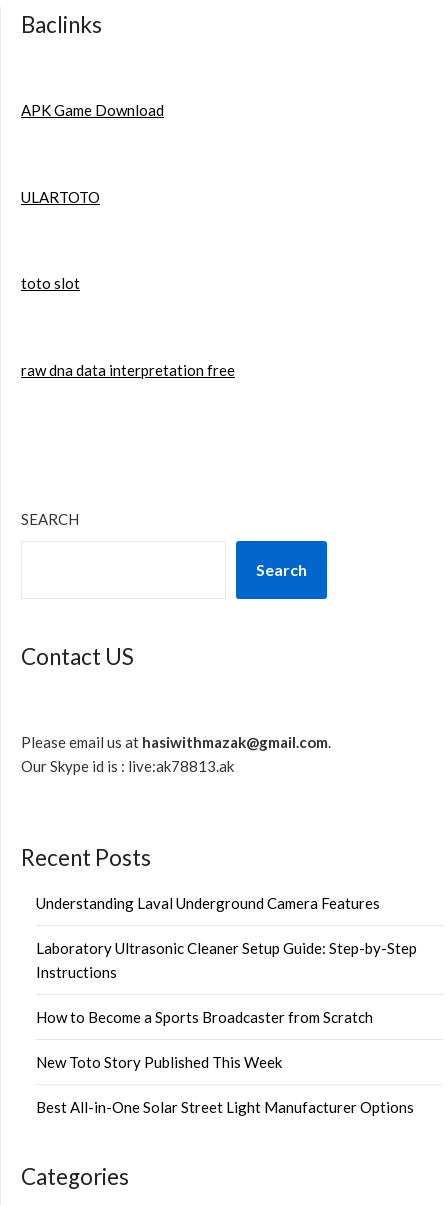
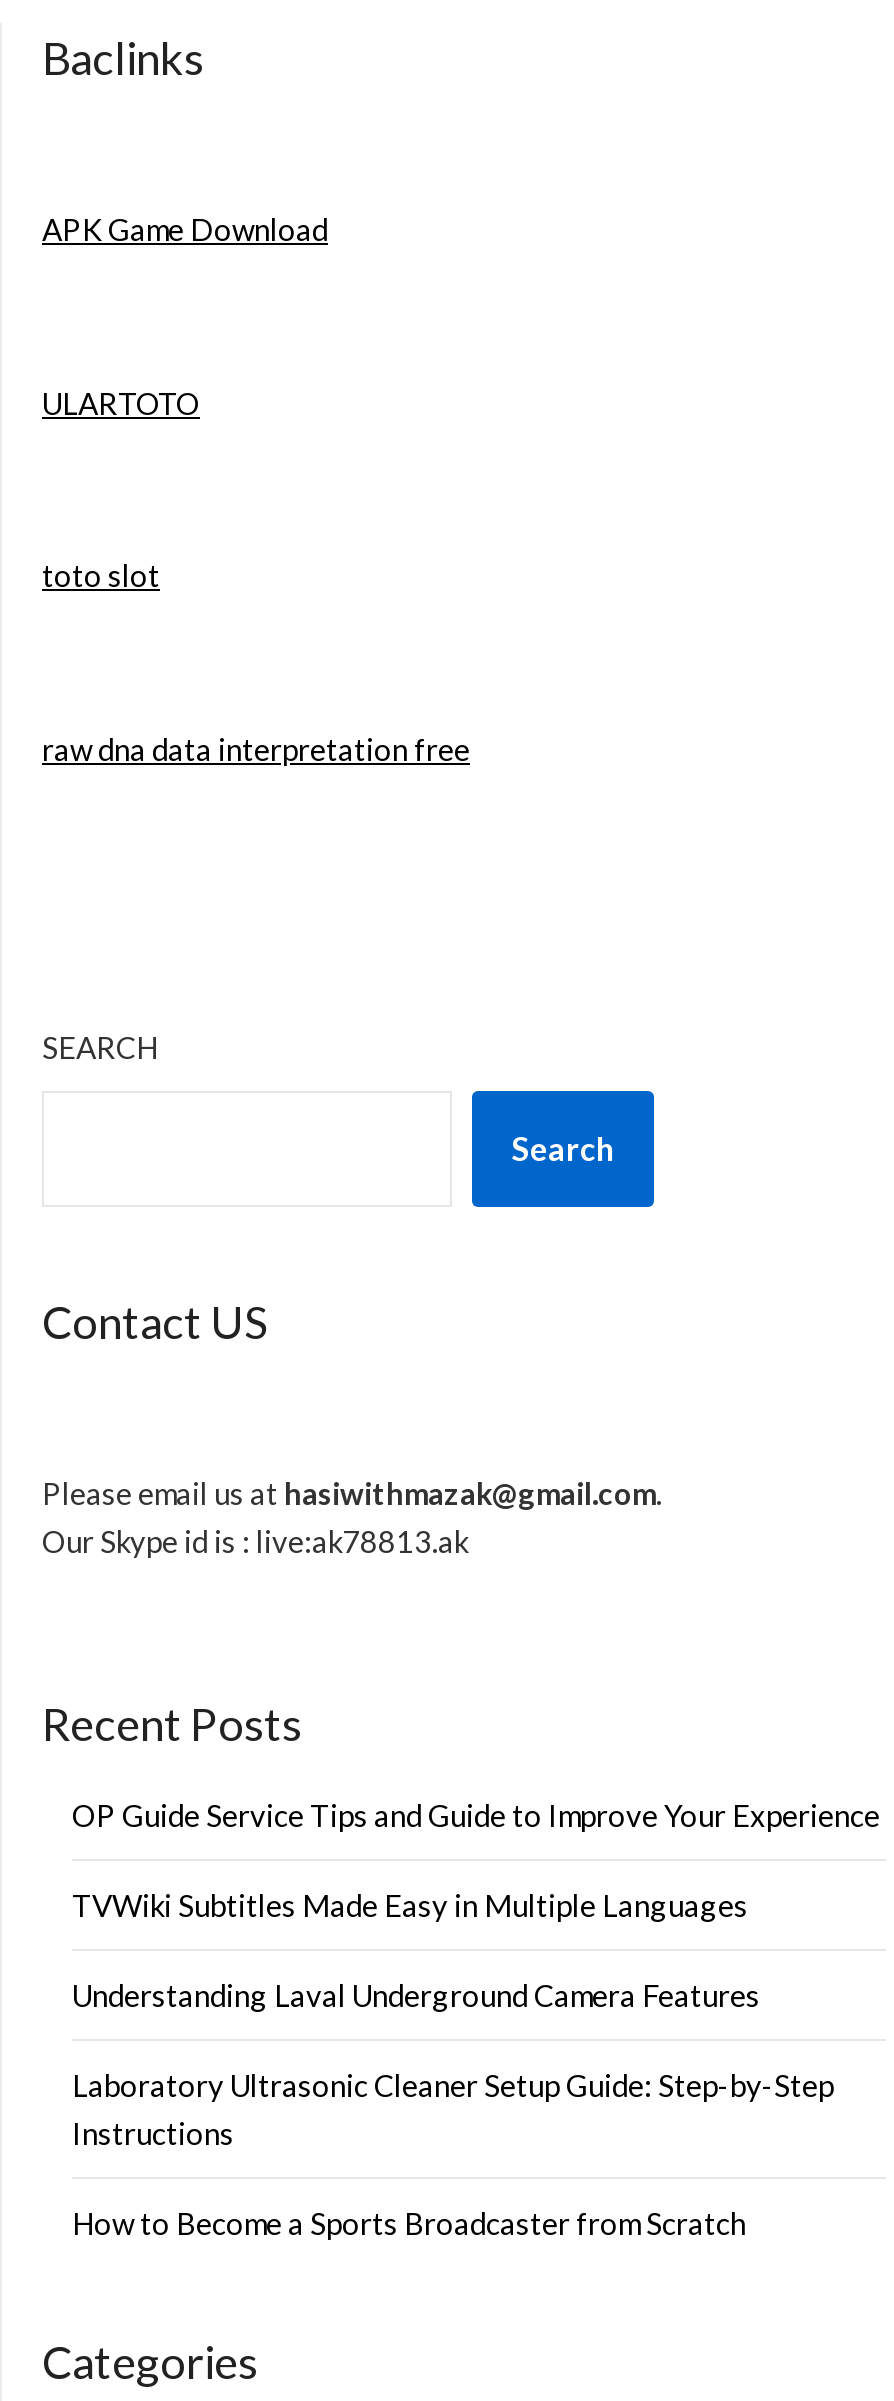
+ OP Guide Service Tips and Guide to Improve Your Experience
+ TVWiki Subtitles Made Easy in Multiple Languages

moved down: Understanding Laval Underground Camera Features | Laboratory Ultrasonic Cleaner Setup Guide: Step-by-Step | Instructions | How to Become a Sports Broadcaster from Scratch

- New Toto Story Published This Week
- Best All-in-One Solar Street Light Manufacturer Options
